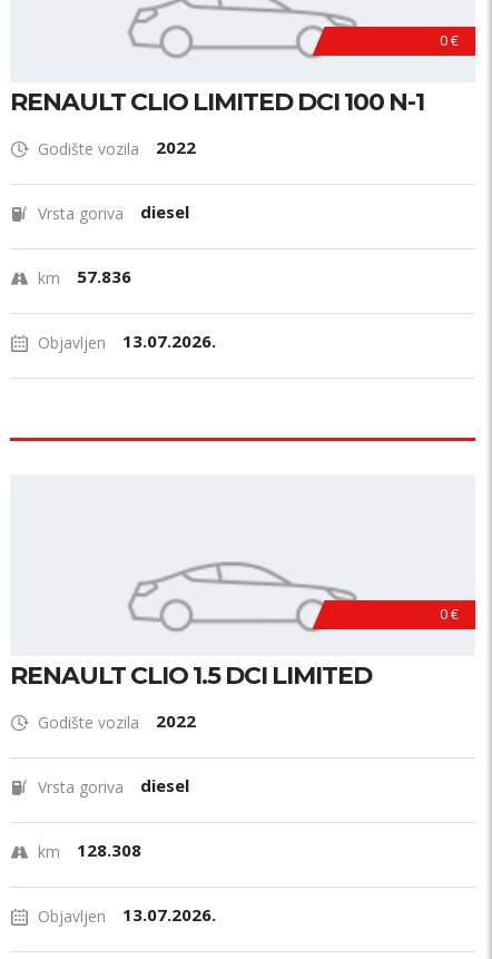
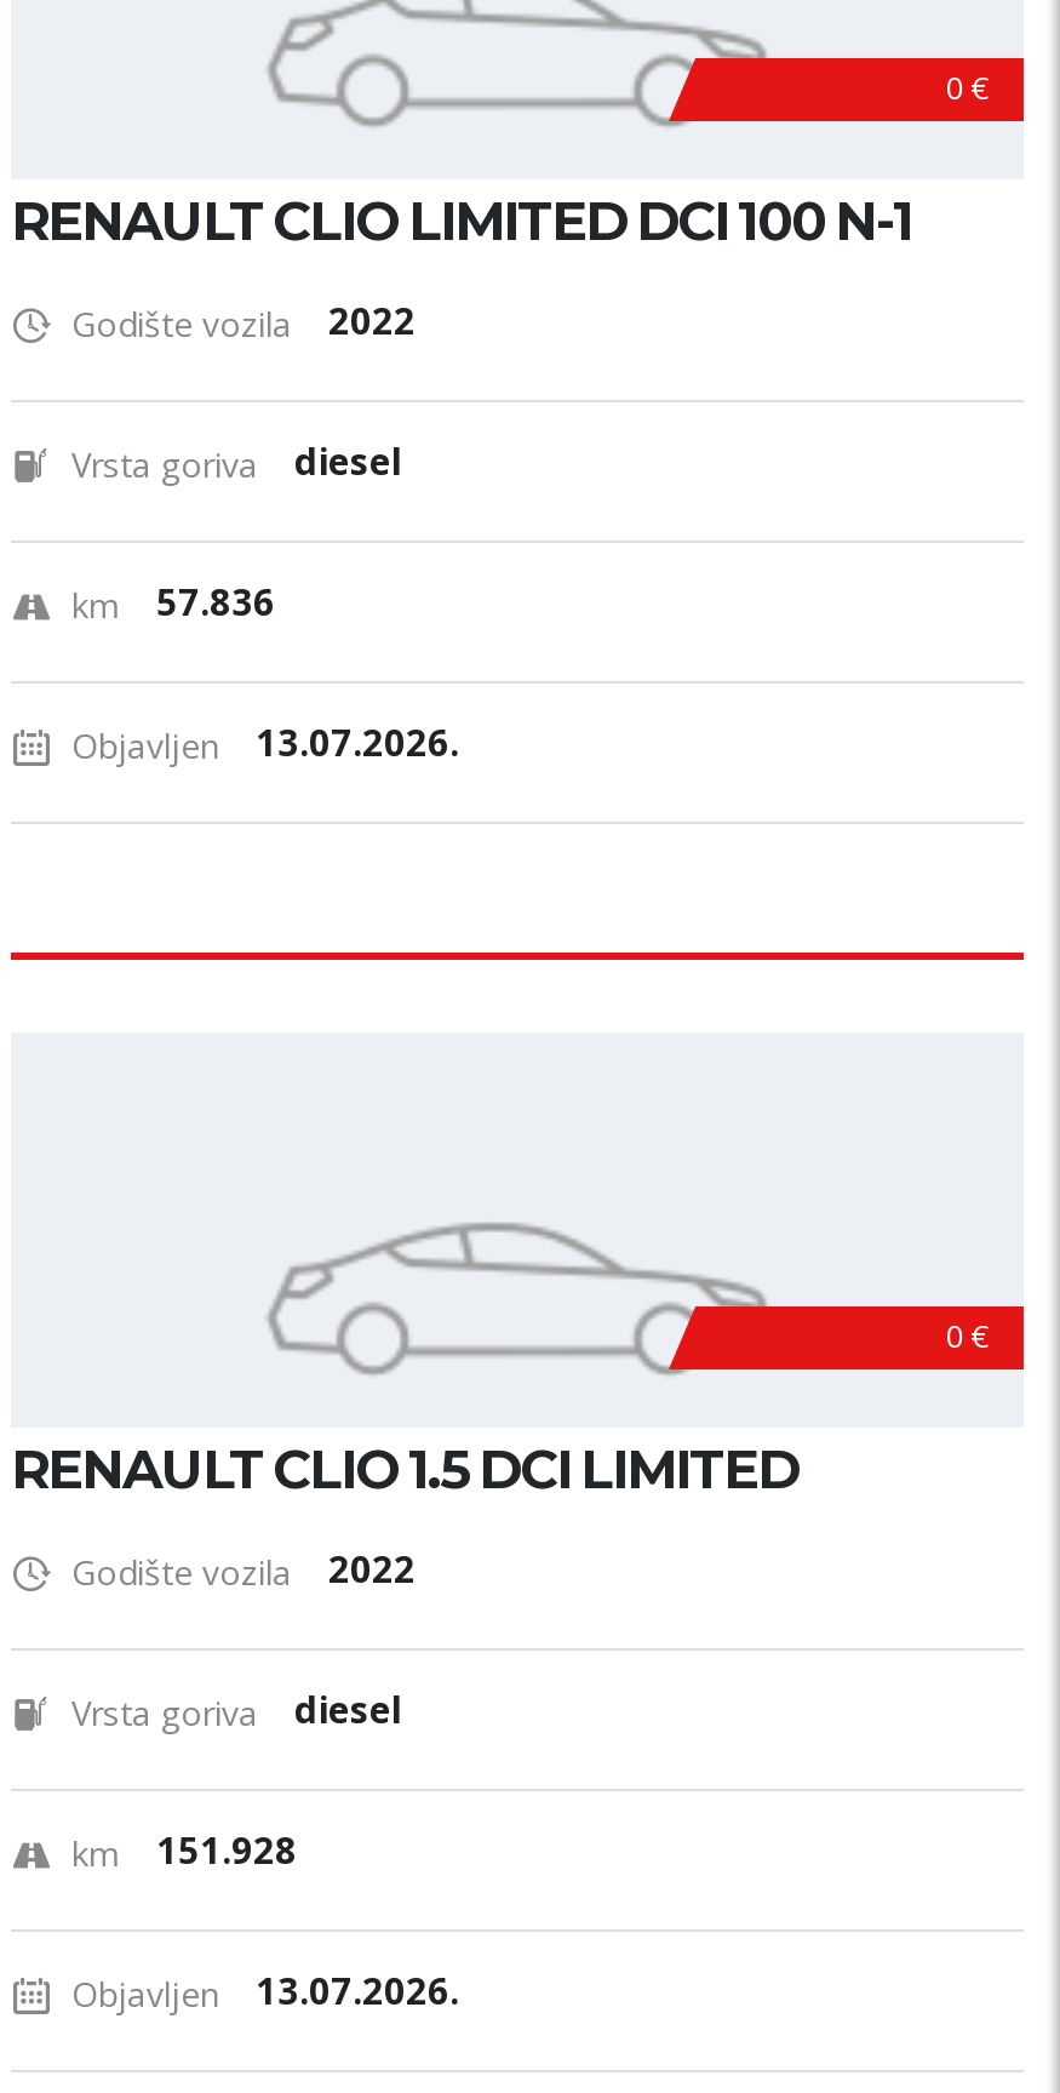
- km 128.308
+ km 151.928
